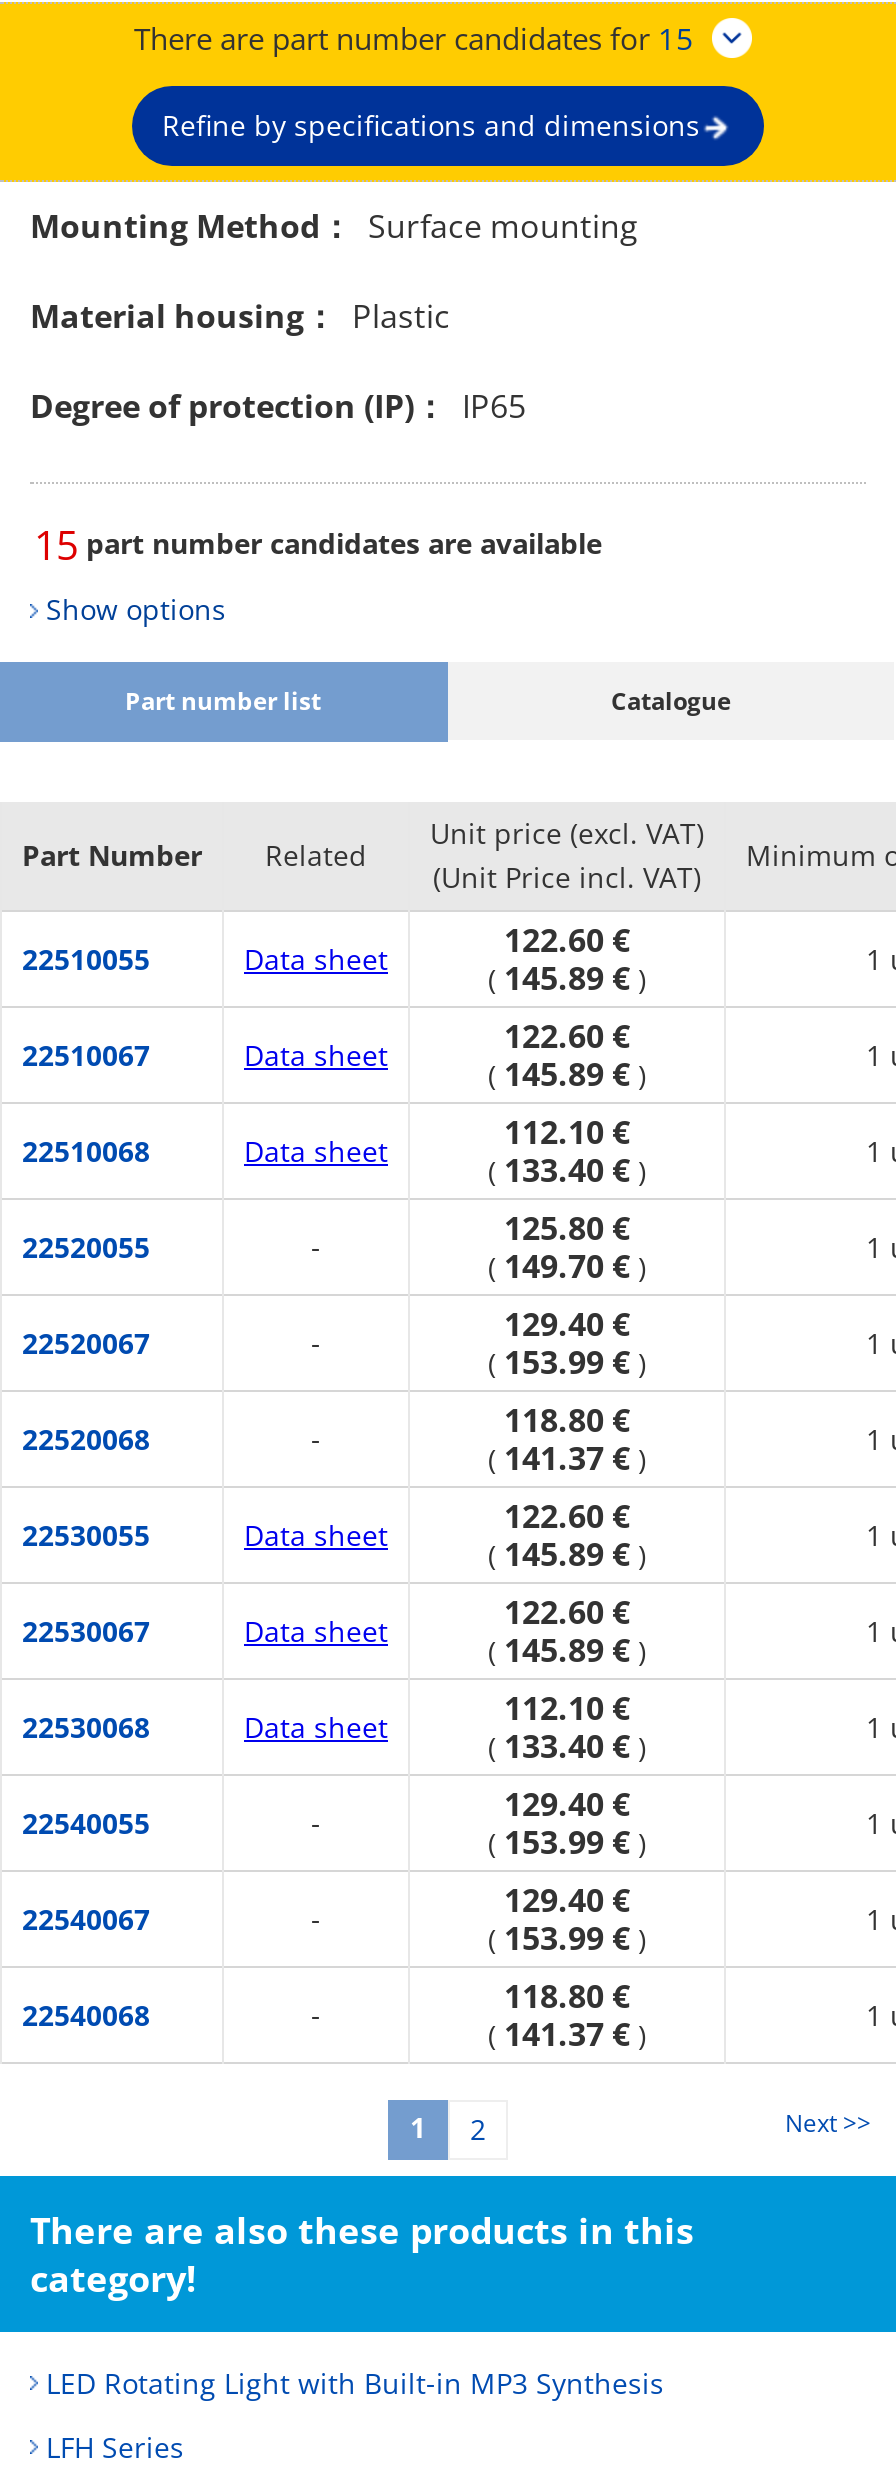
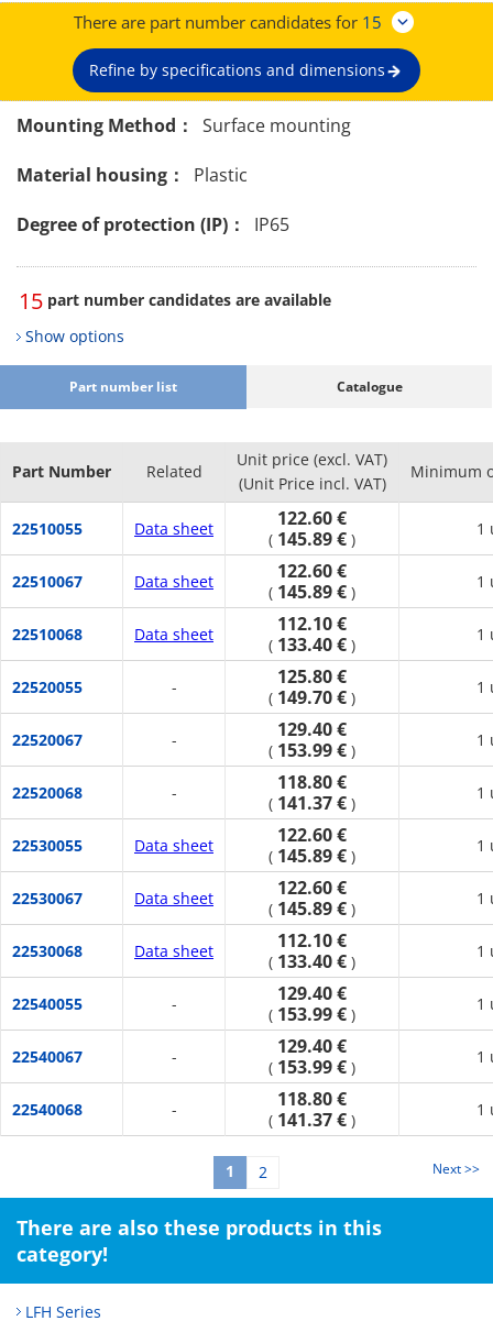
- LED Rotating Light with Built-in MP3 Synthesis
